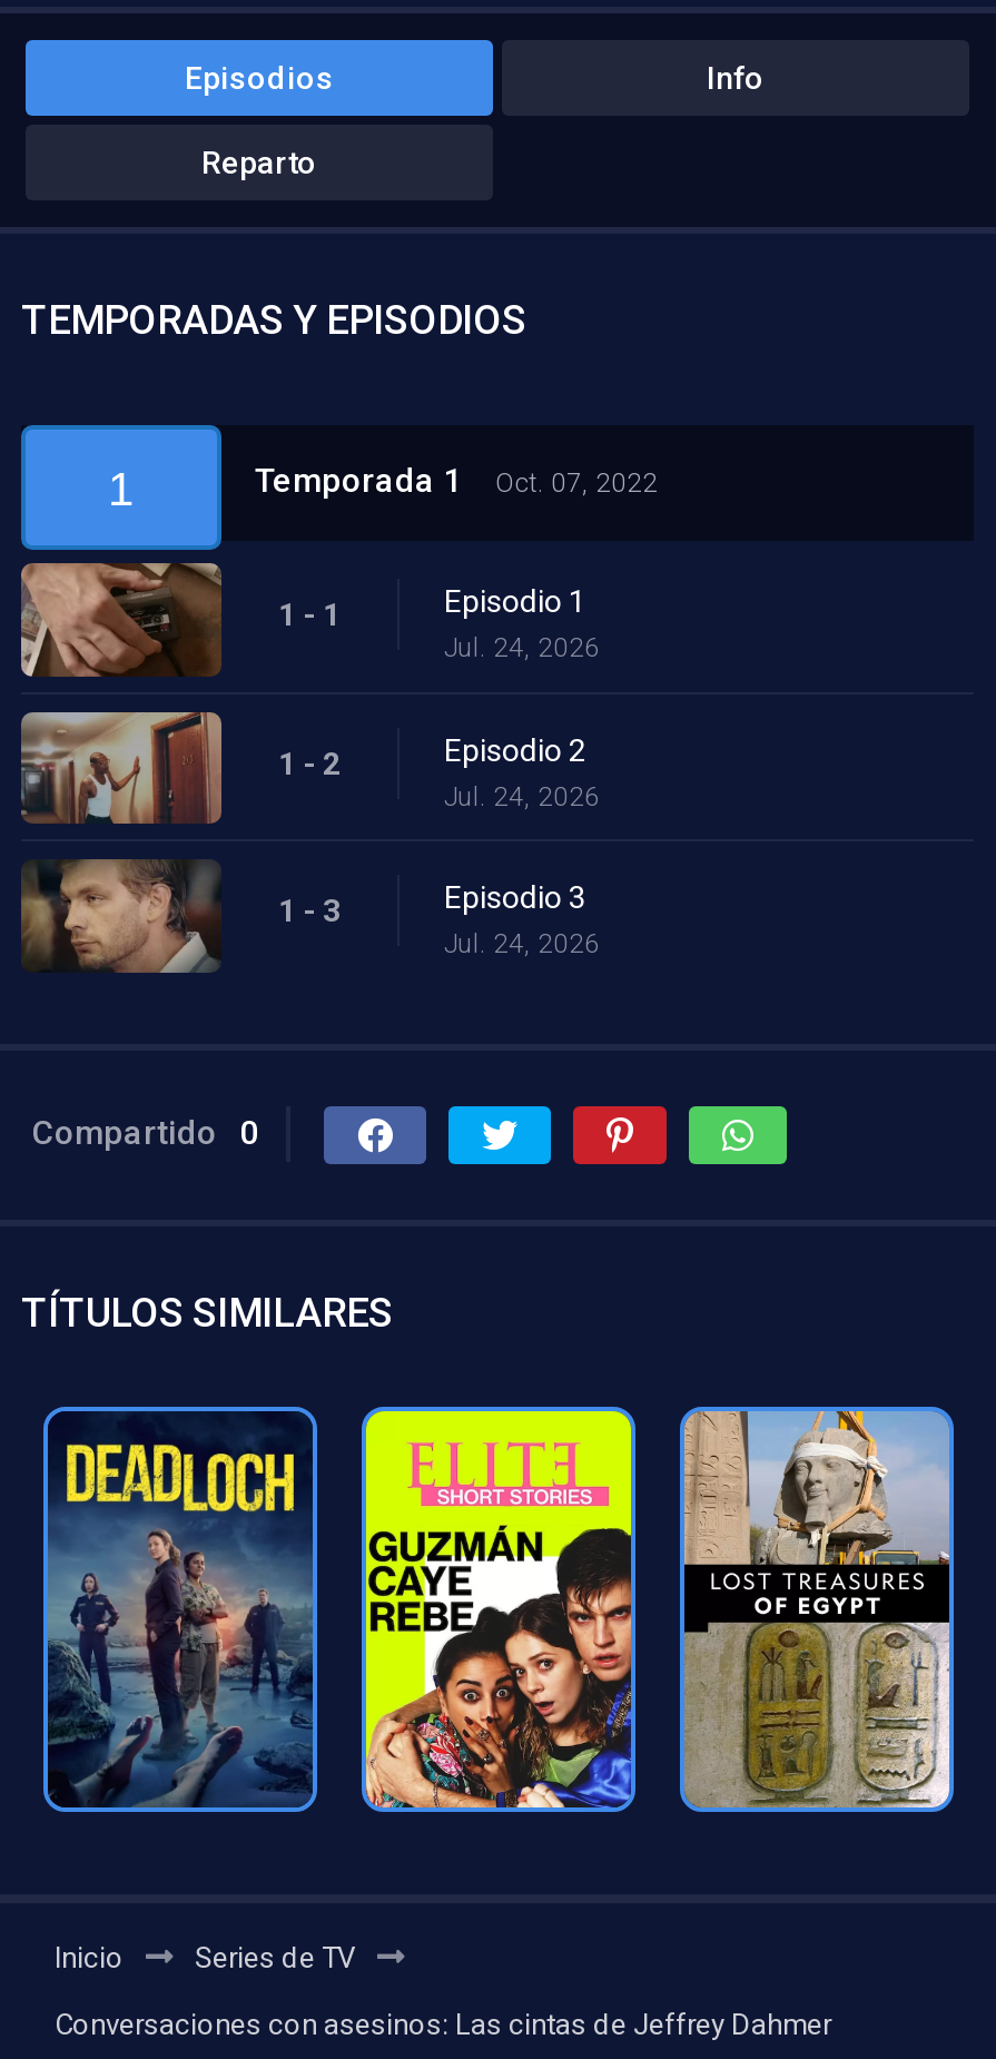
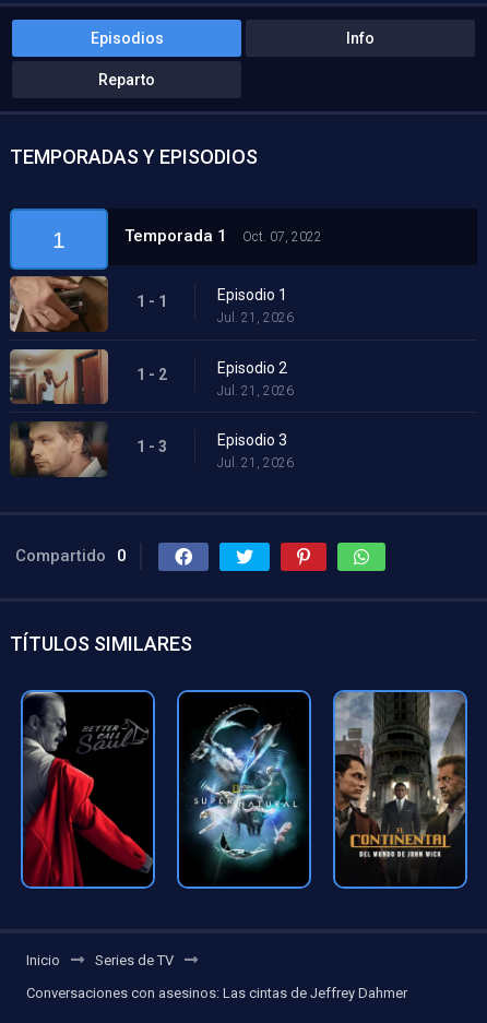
- Jul. 24, 2026
+ Jul. 21, 2026

- Jul. 24, 2026
+ Jul. 21, 2026

- Jul. 24, 2026
+ Jul. 21, 2026

- [image]
+ [image]

- [image]
+ [image]

- [image]
+ [image]
